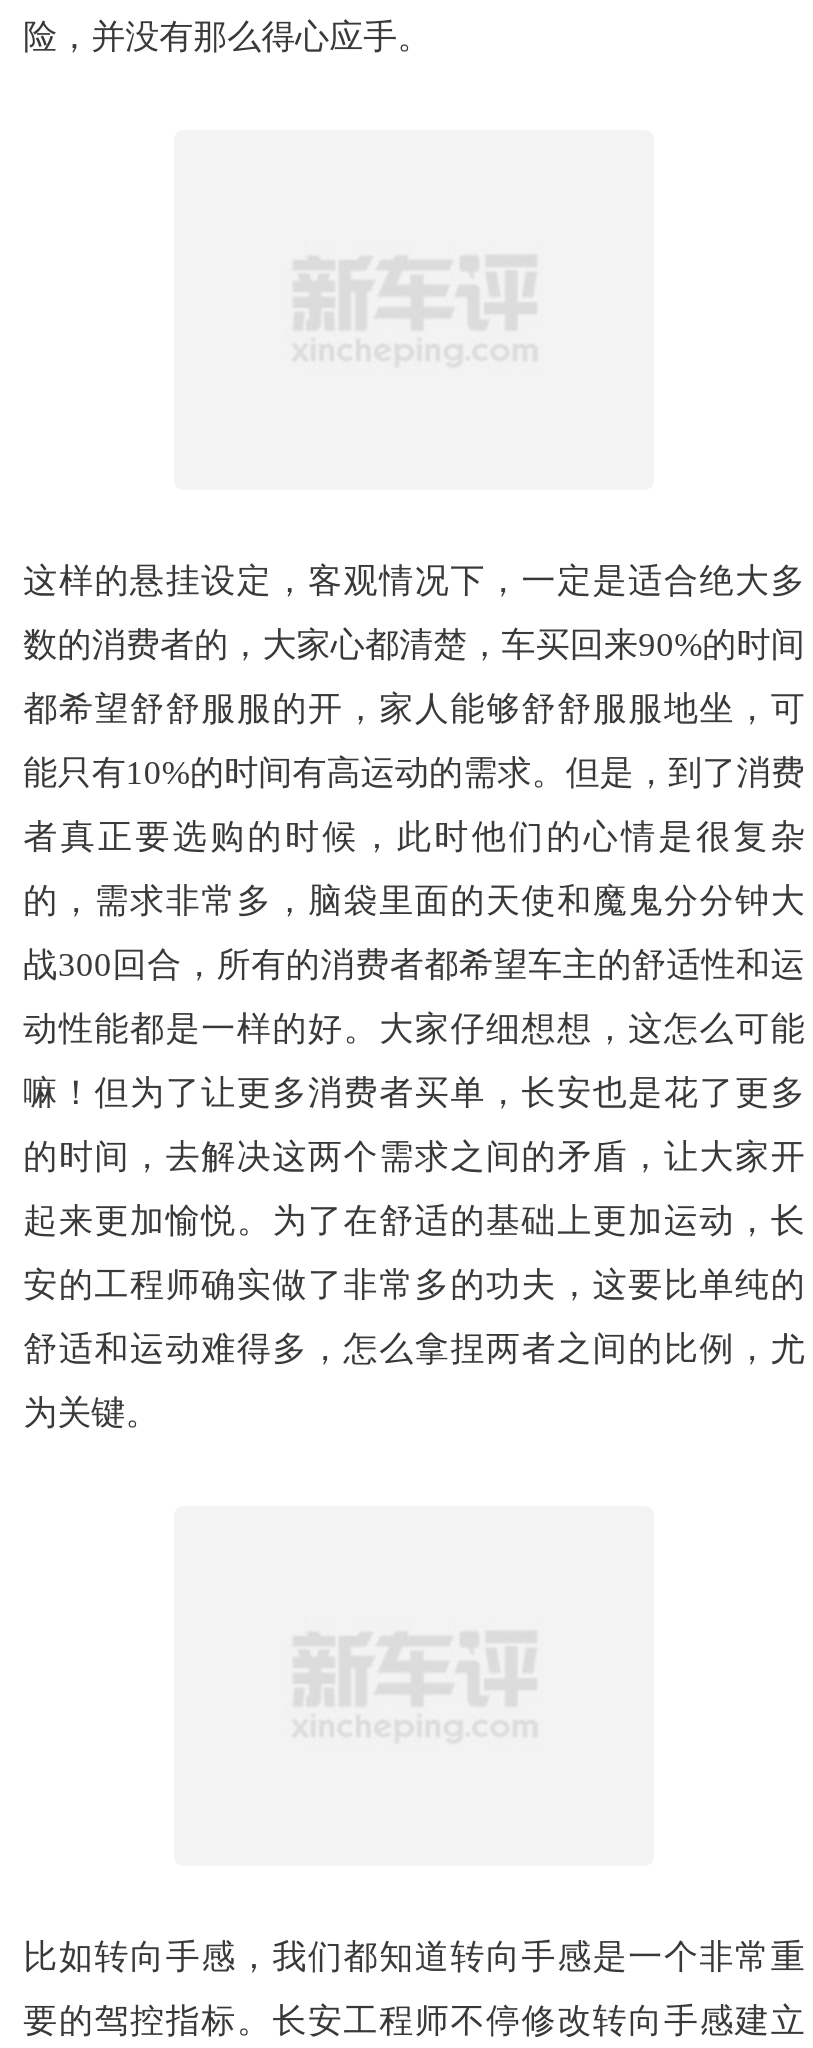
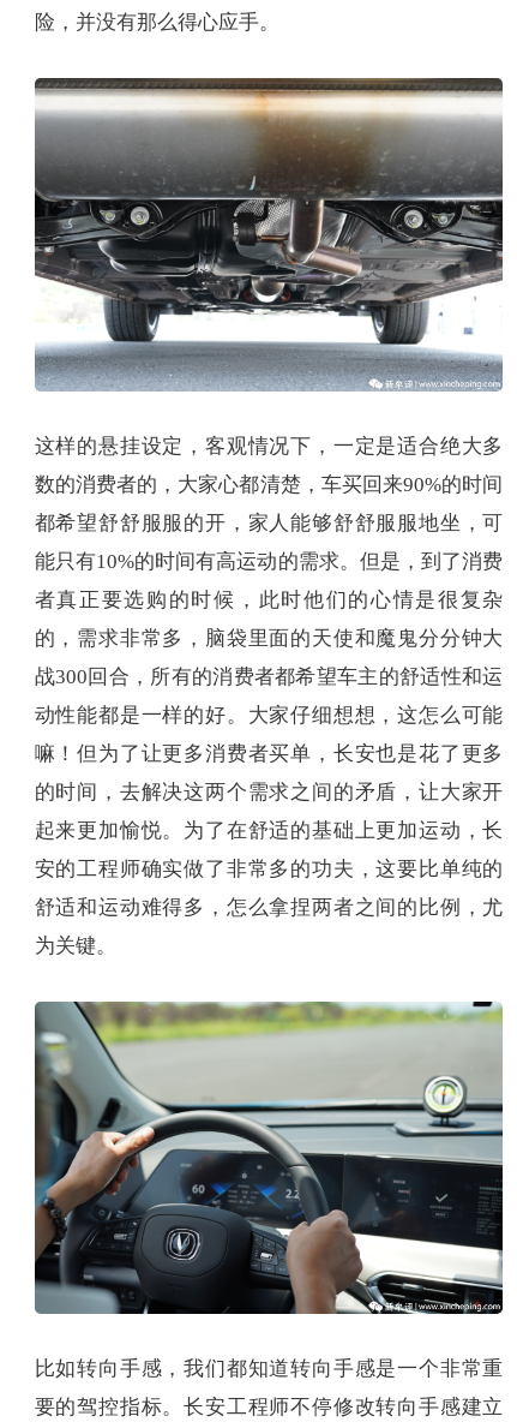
+ [image]

+ [image]
